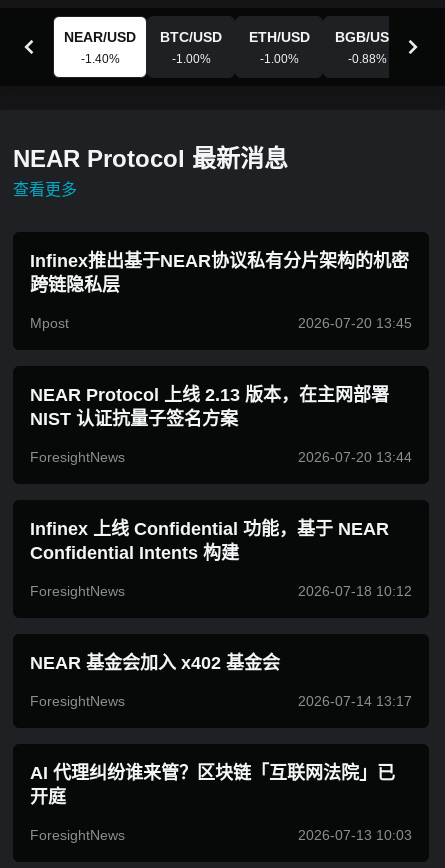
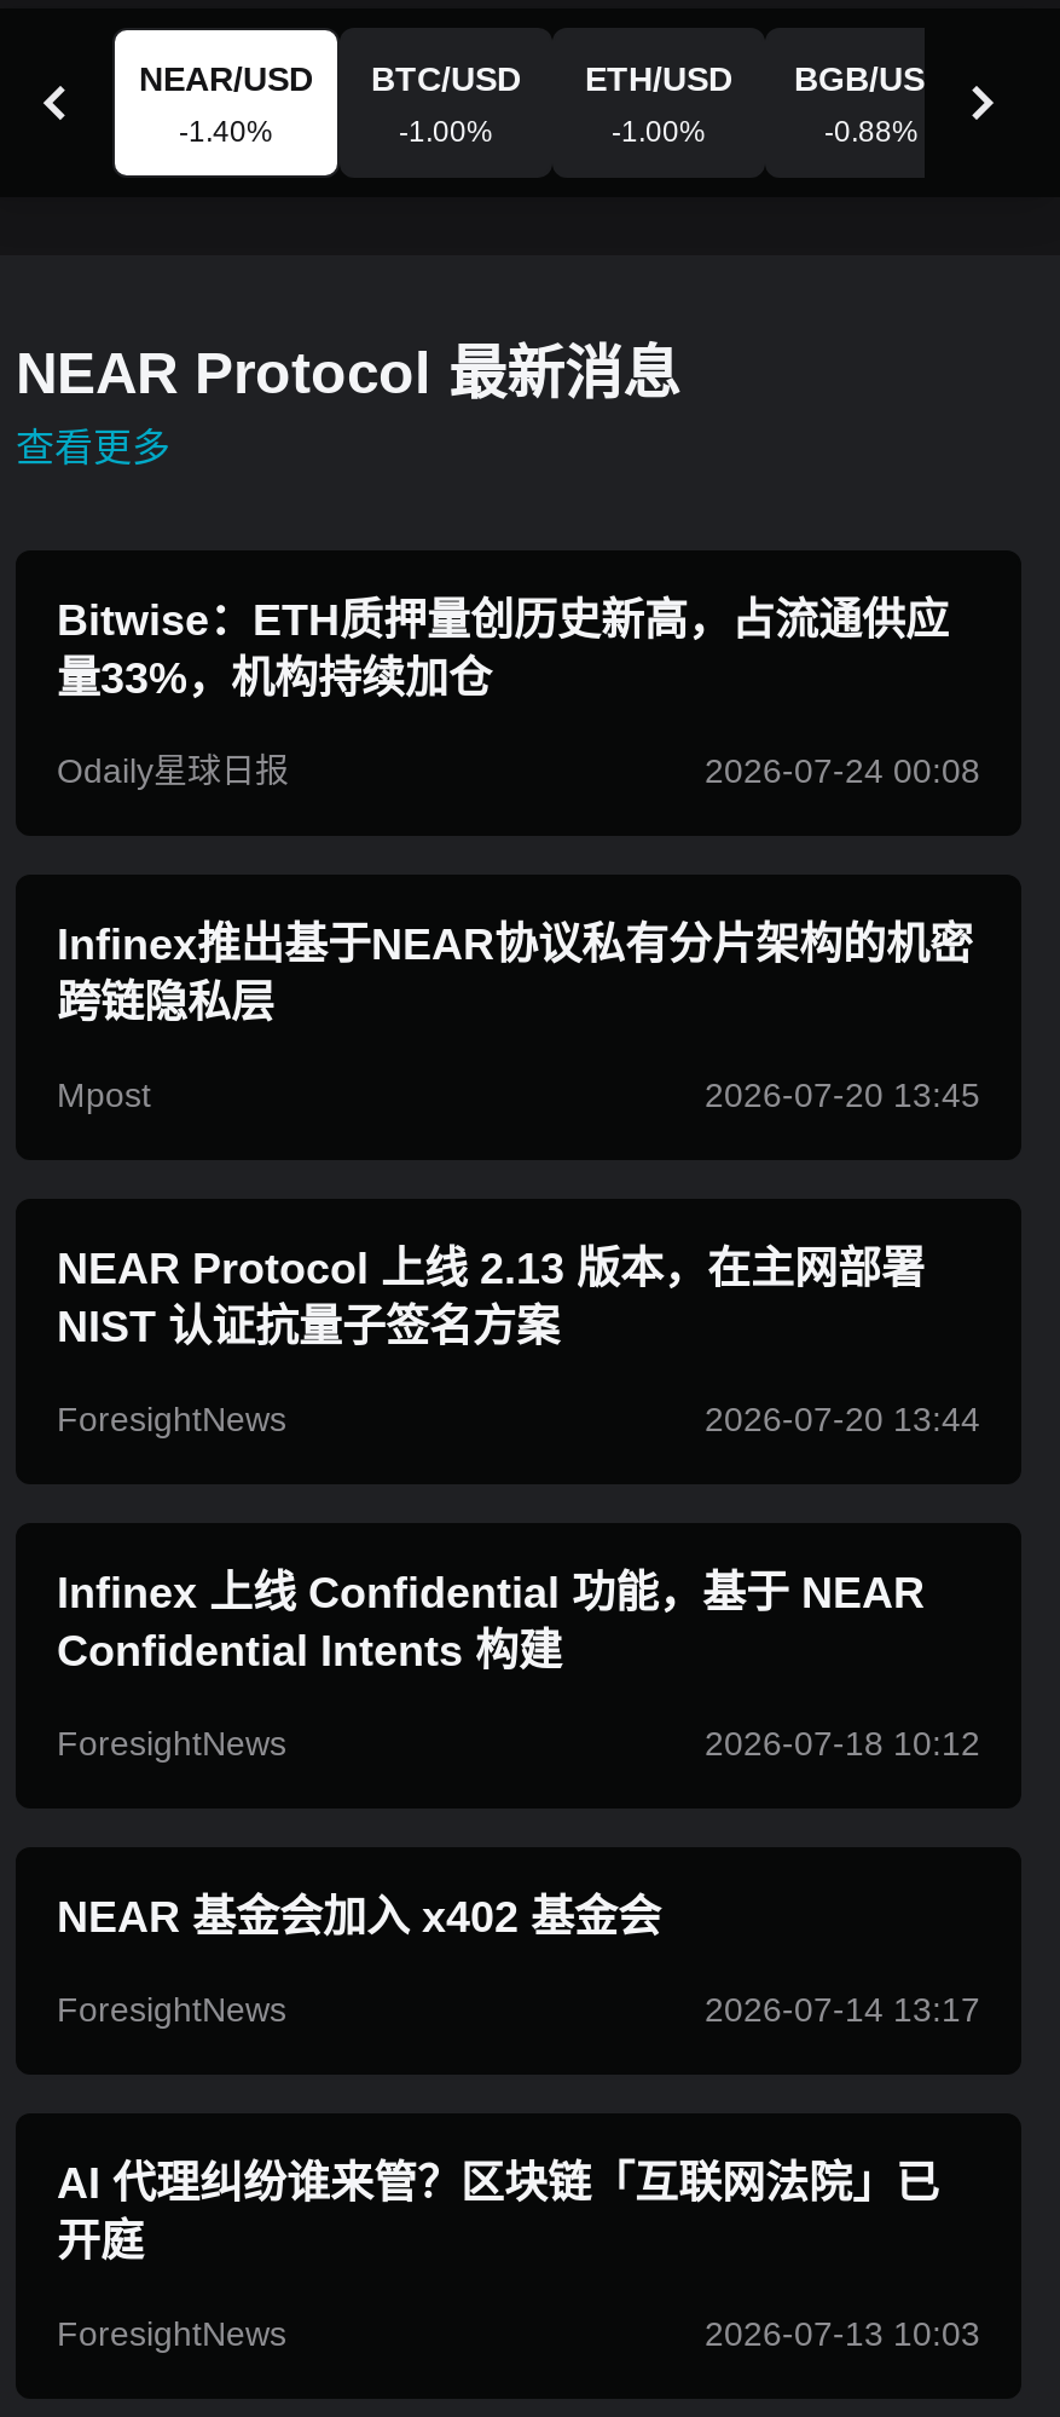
+ Bitwise：ETH质押量创历史新高，占流通供应
+ 量33%，机构持续加仓
+ Odaily星球日报
+ 2026-07-24 00:08
